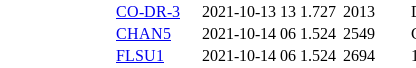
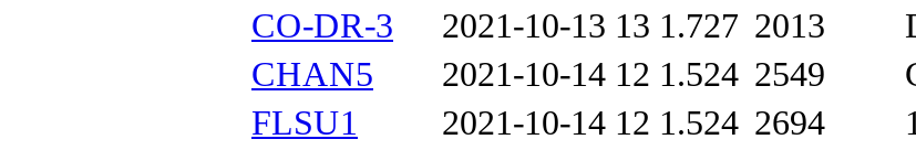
- CHAN5 2021-10-14 06 1.524 2549
+ CHAN5 2021-10-14 12 1.524 2549

- 2021-10-14 06 1.524 2694
+ 2021-10-14 12 1.524 2694
